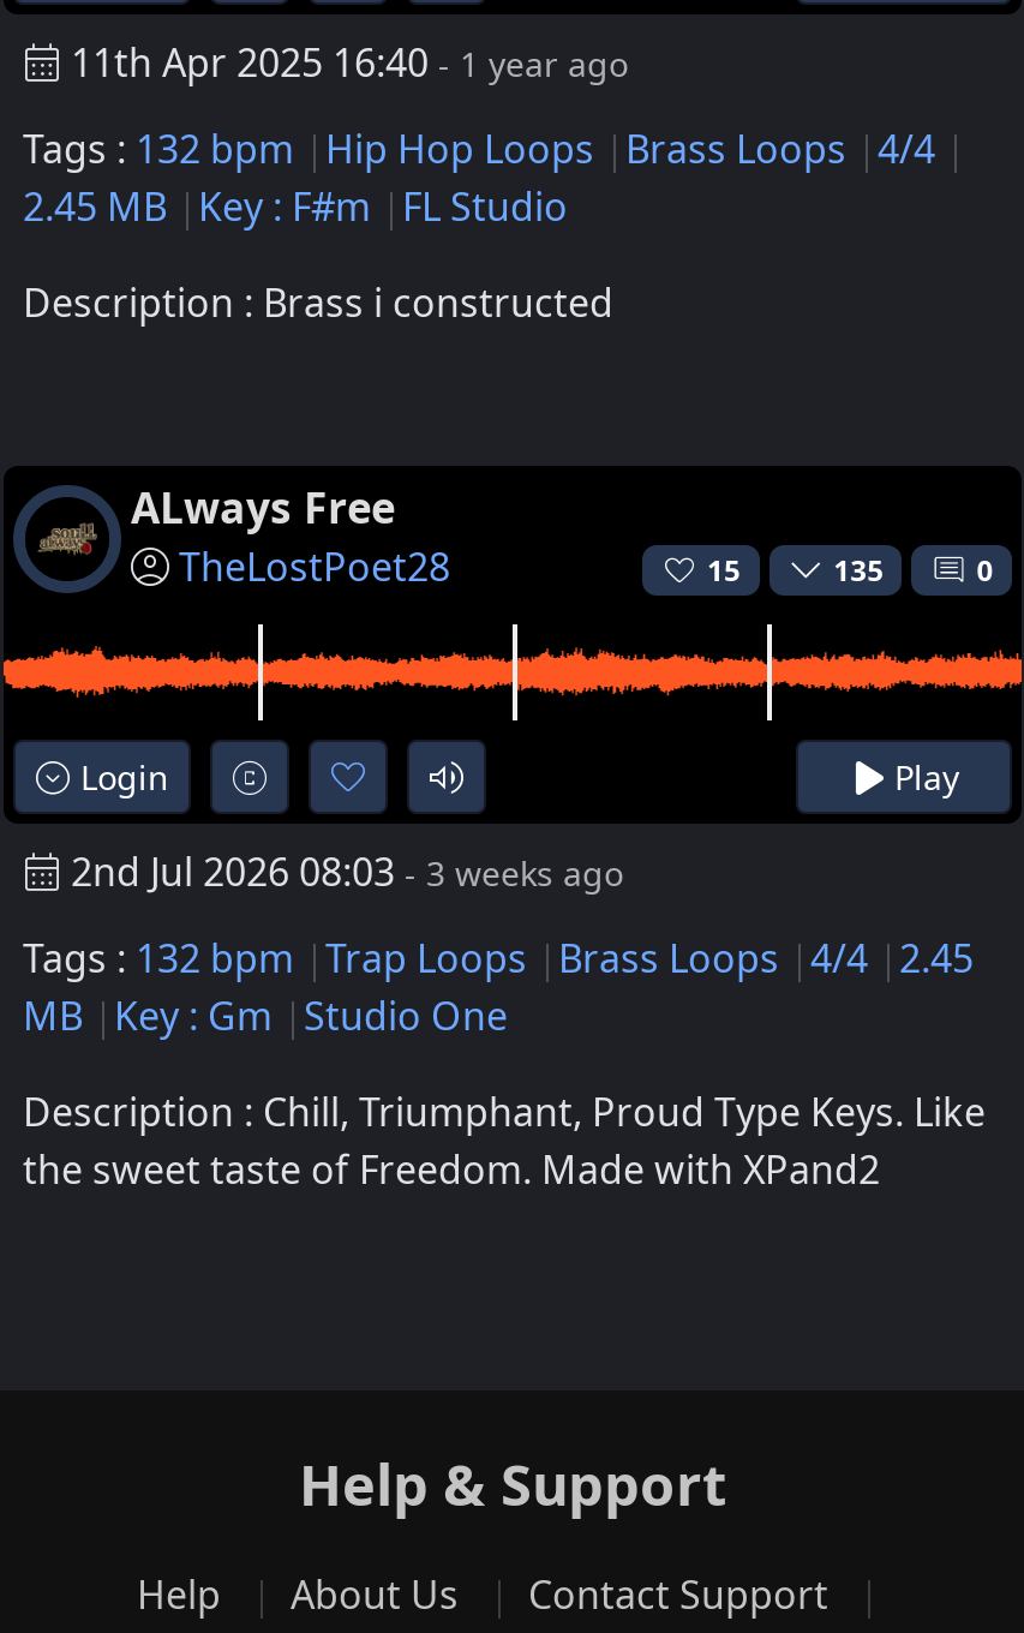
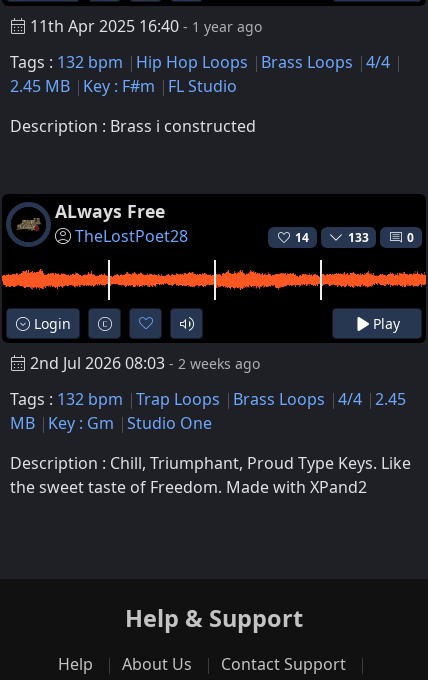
- 15
+ 14

- 135
+ 133

- 2nd Jul 2026 08:03 - 3 weeks ago
+ 2nd Jul 2026 08:03 - 2 weeks ago
